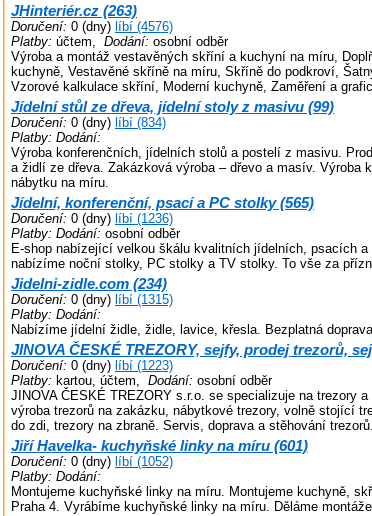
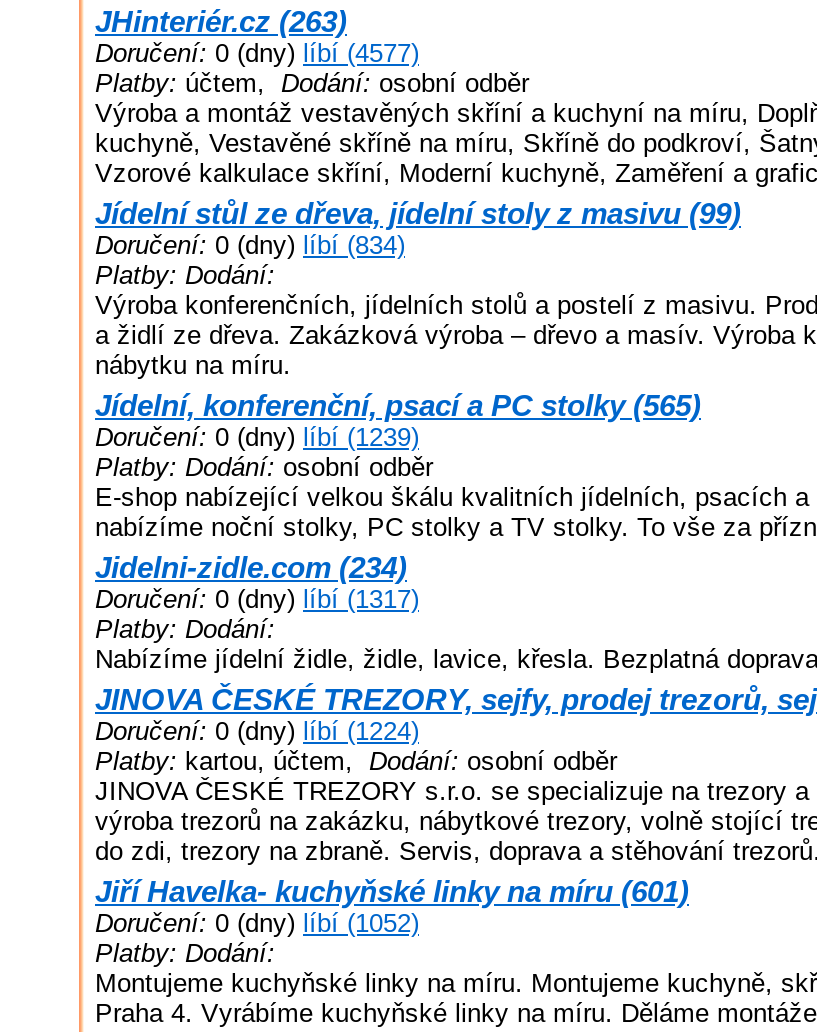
- Doručení: 0 (dny) líbí (4576)
+ Doručení: 0 (dny) líbí (4577)

- Doručení: 0 (dny) líbí (1236)
+ Doručení: 0 (dny) líbí (1239)

- Doručení: 0 (dny) líbí (1315)
+ Doručení: 0 (dny) líbí (1317)

- Doručení: 0 (dny) líbí (1223)
+ Doručení: 0 (dny) líbí (1224)
